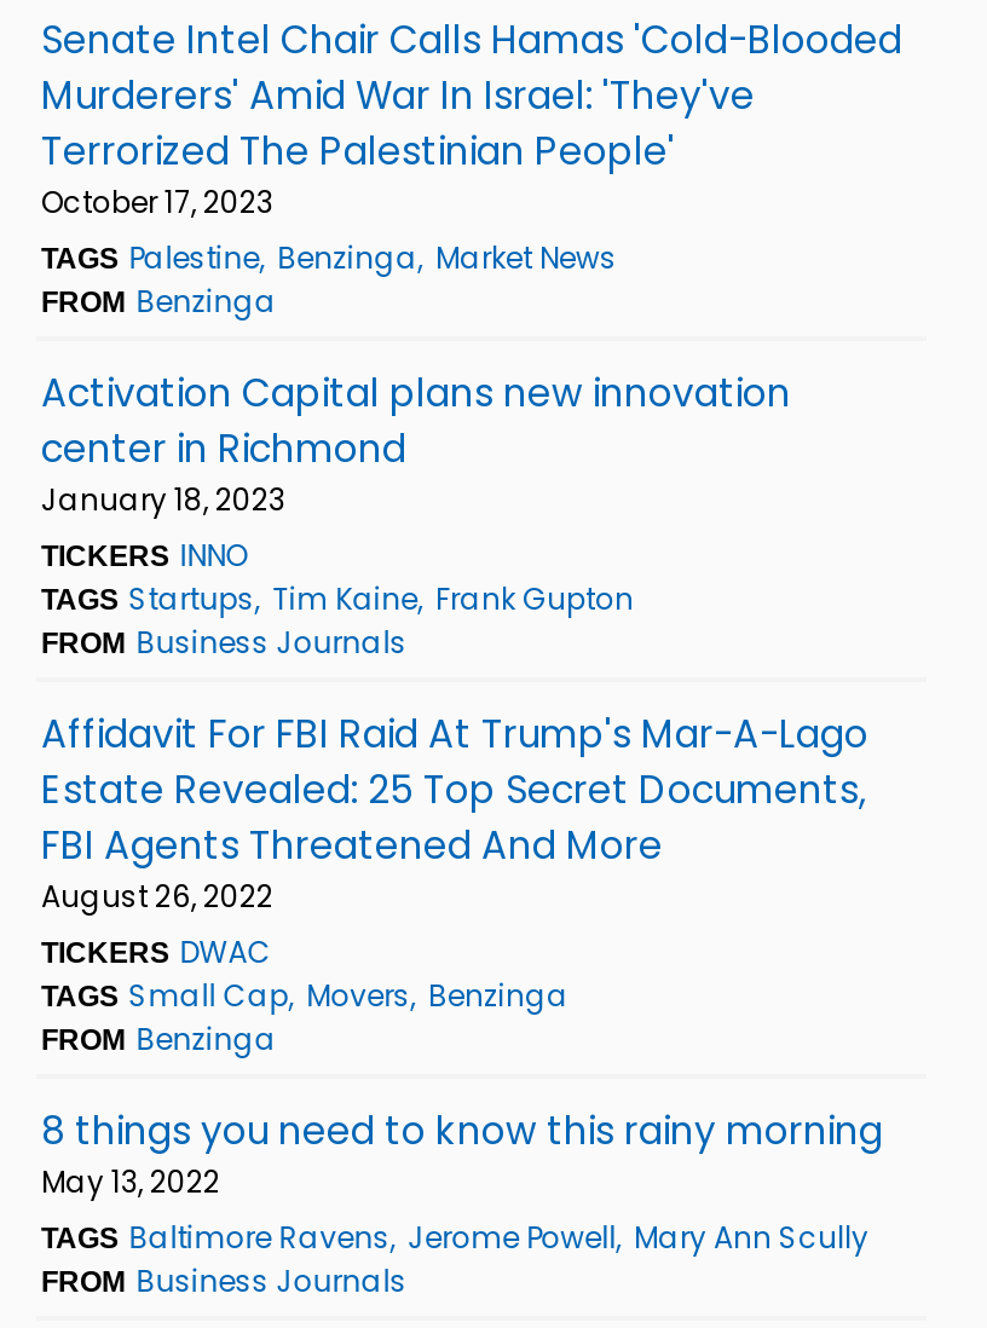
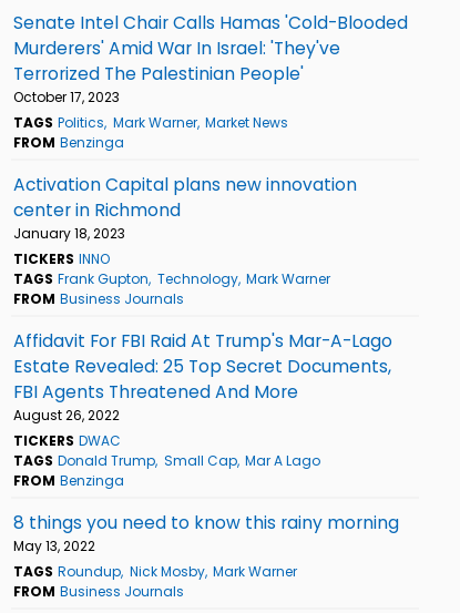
- TAGS Palestine Benzinga Market News
+ TAGS Politics Mark Warner Market News

- TAGS Startups Tim Kaine Frank Gupton
+ TAGS Frank Gupton Technology Mark Warner

- TAGS Small Cap Movers Benzinga
+ TAGS Donald Trump Small Cap Mar A Lago

- TAGS Baltimore Ravens Jerome Powell Mary Ann Scully
+ TAGS Roundup Nick Mosby Mark Warner
